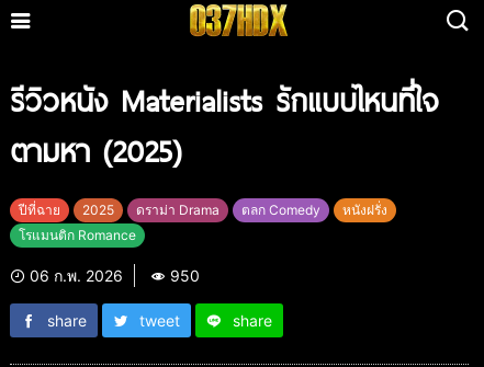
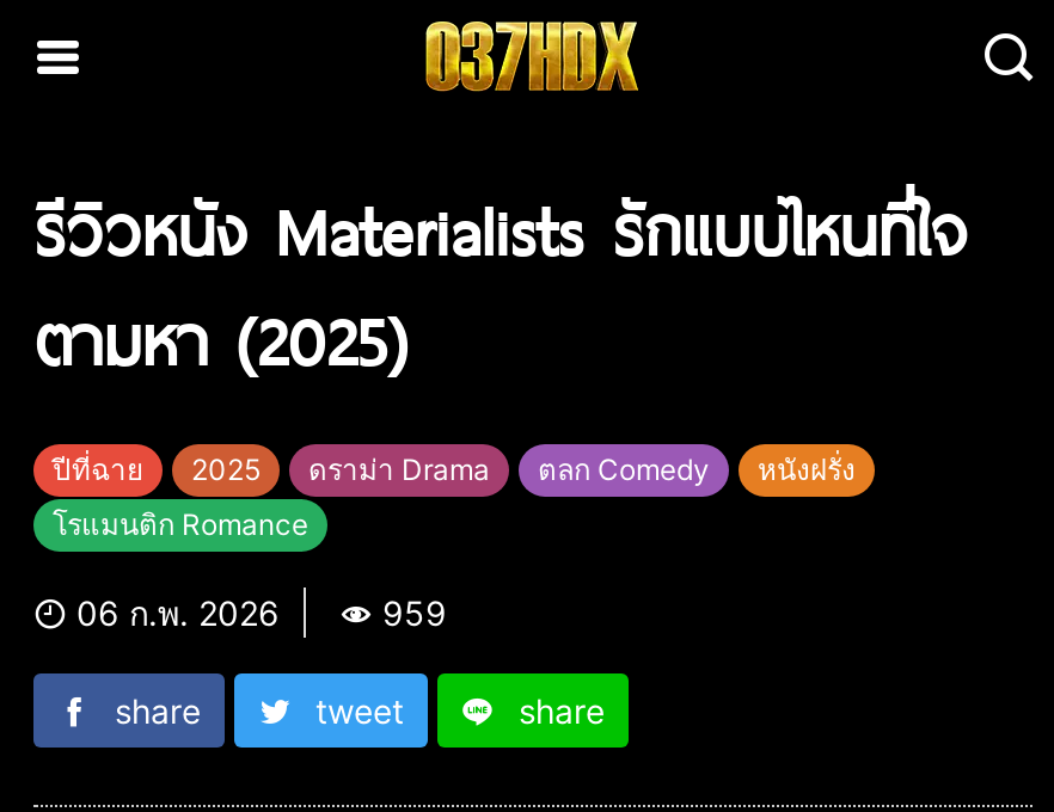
- 950
+ 959
